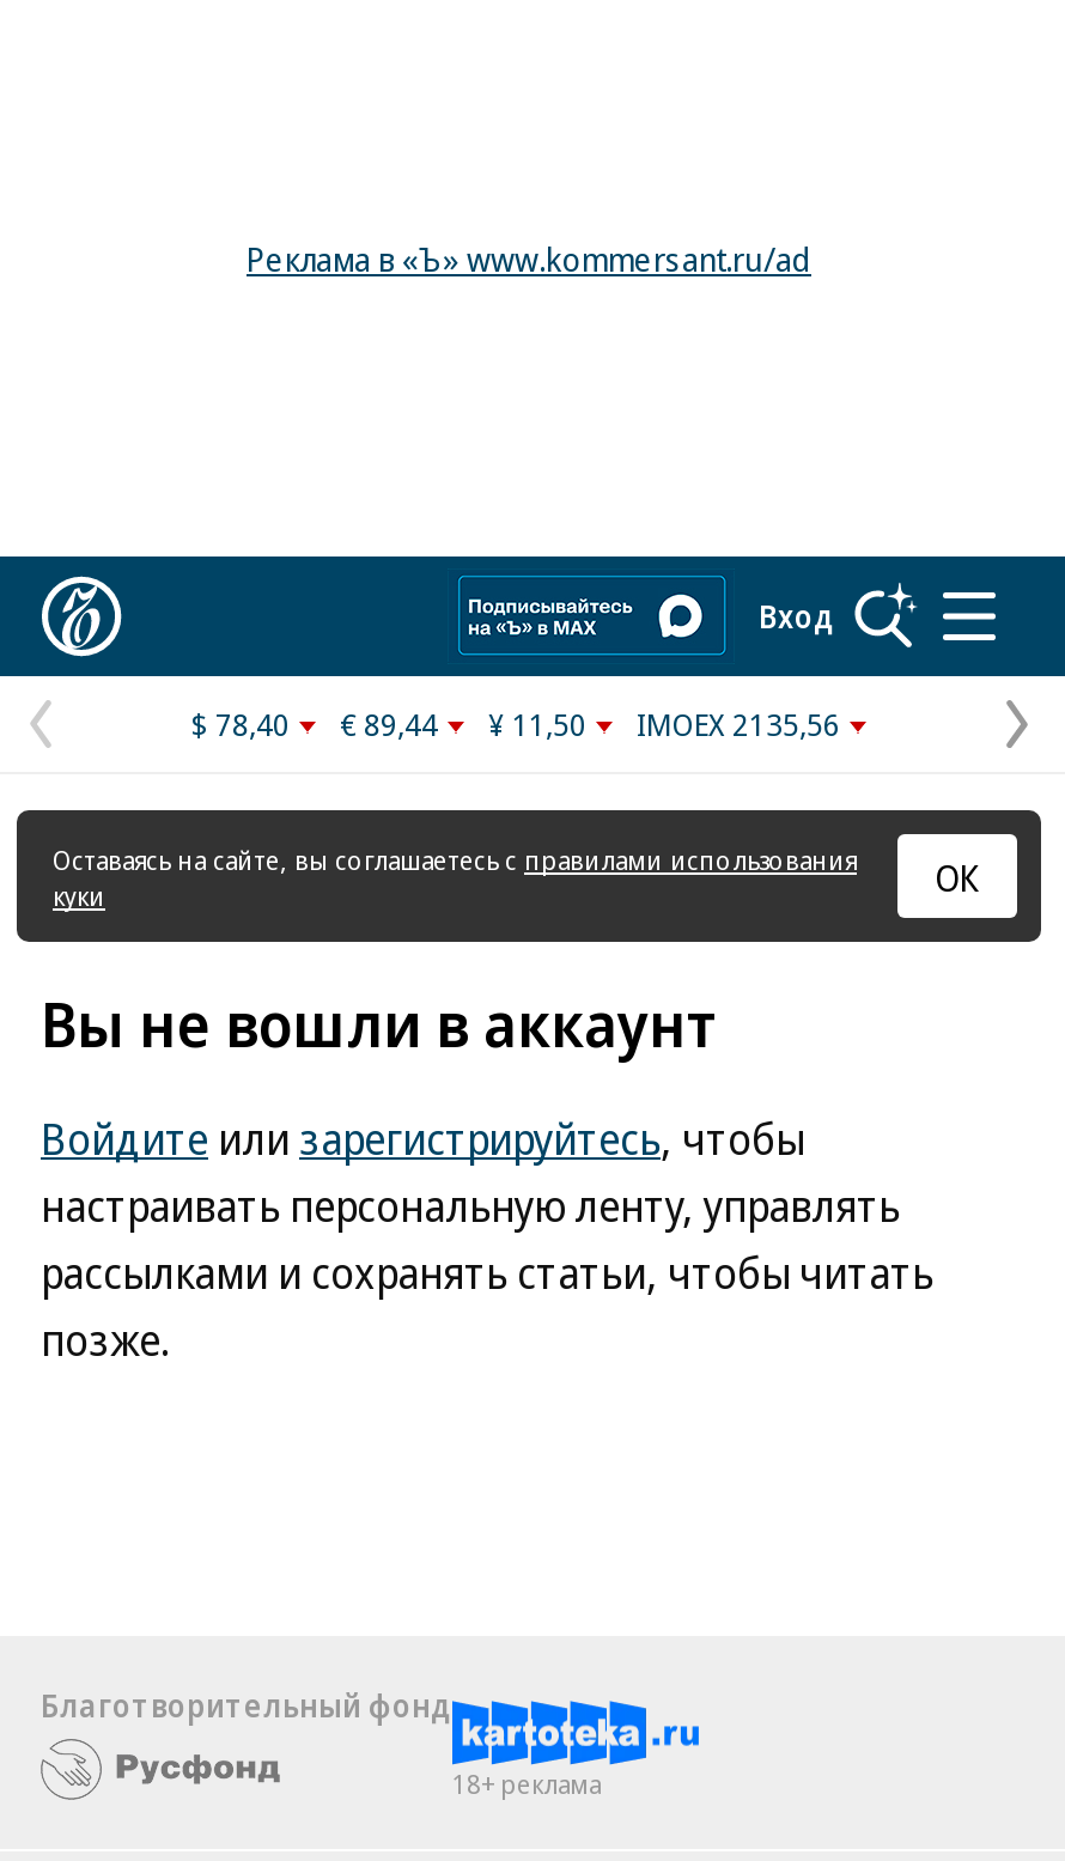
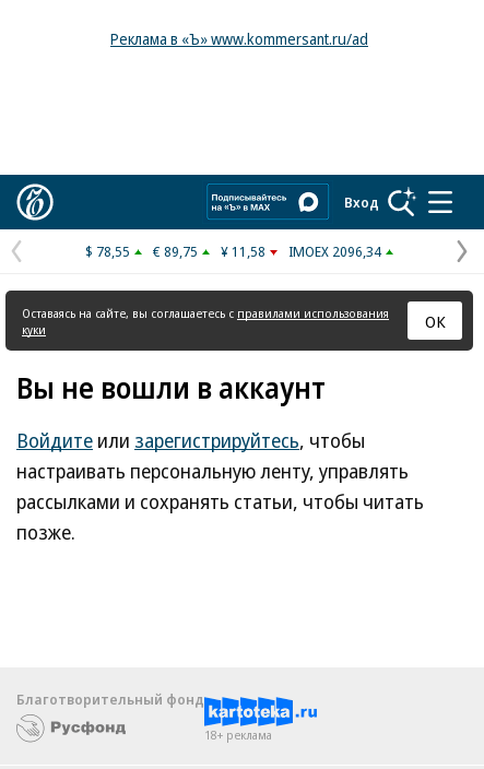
- $ 78,40
+ $ 78,55

- € 89,44
+ € 89,75

- ¥ 11,50
+ ¥ 11,58

- IMOEX 2135,56
+ IMOEX 2096,34
